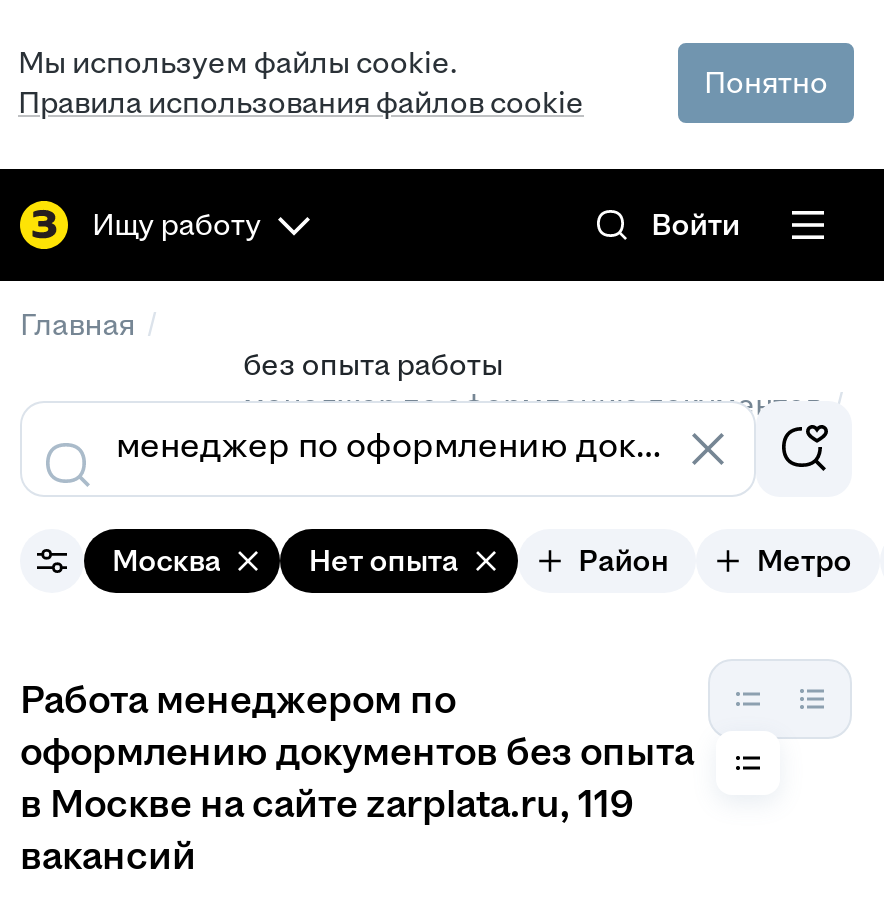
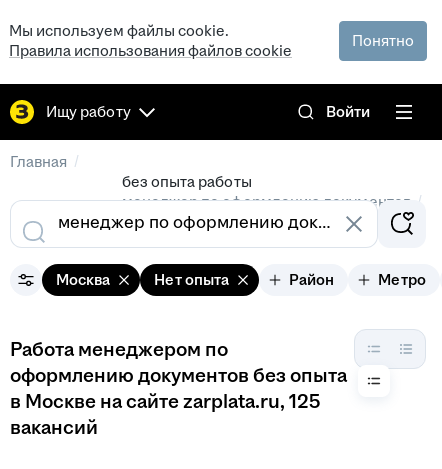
- в Москве на сайте zarplata.ru, 119
+ в Москве на сайте zarplata.ru, 125
